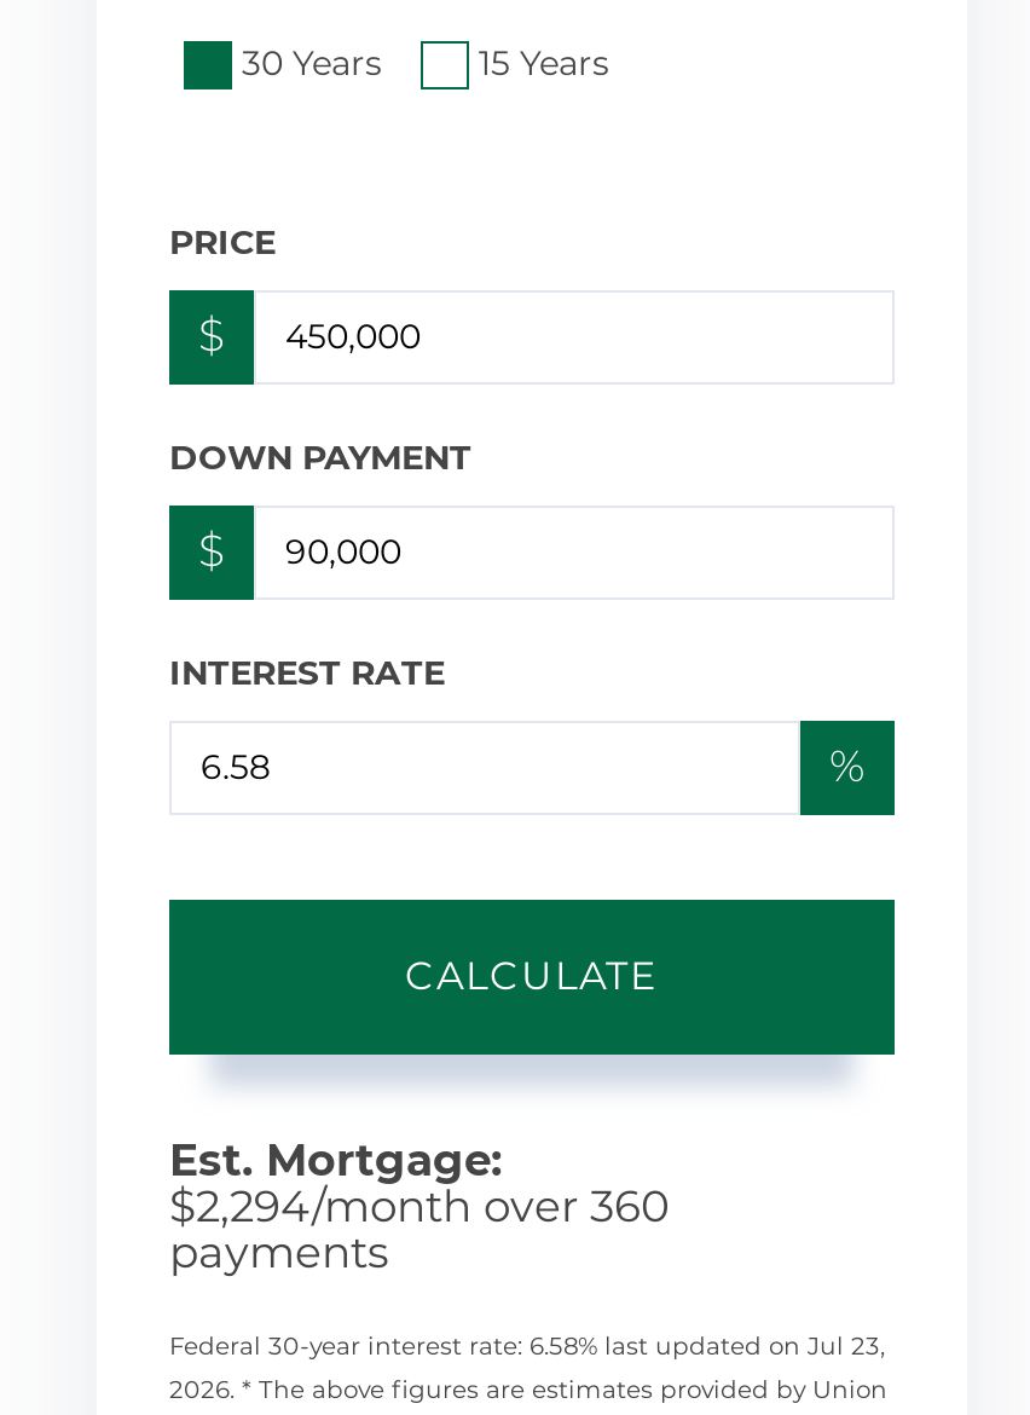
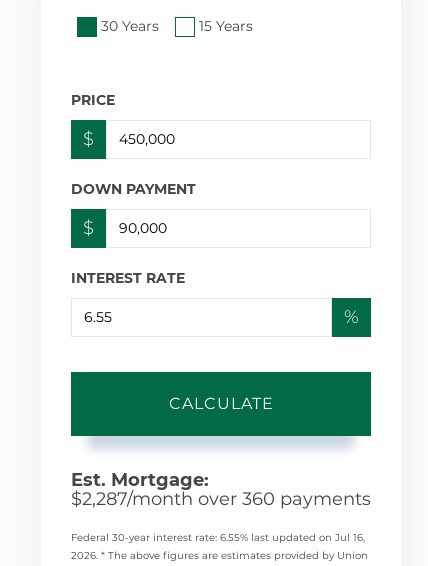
- $2,294/month over 360
- payments
+ $2,287/month over 360 payments

- Federal 30-year interest rate: 6.58% last updated on Jul 23,
+ Federal 30-year interest rate: 6.55% last updated on Jul 16,
